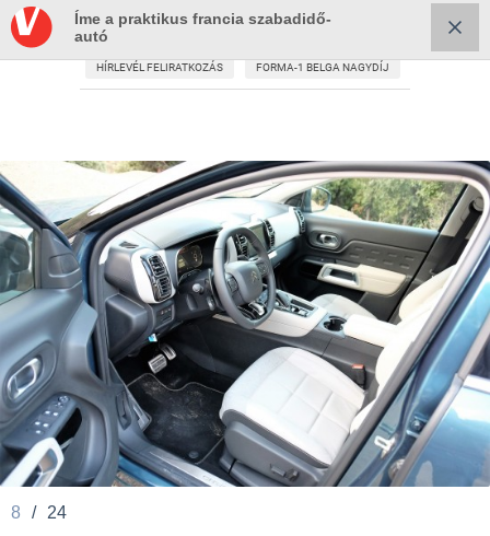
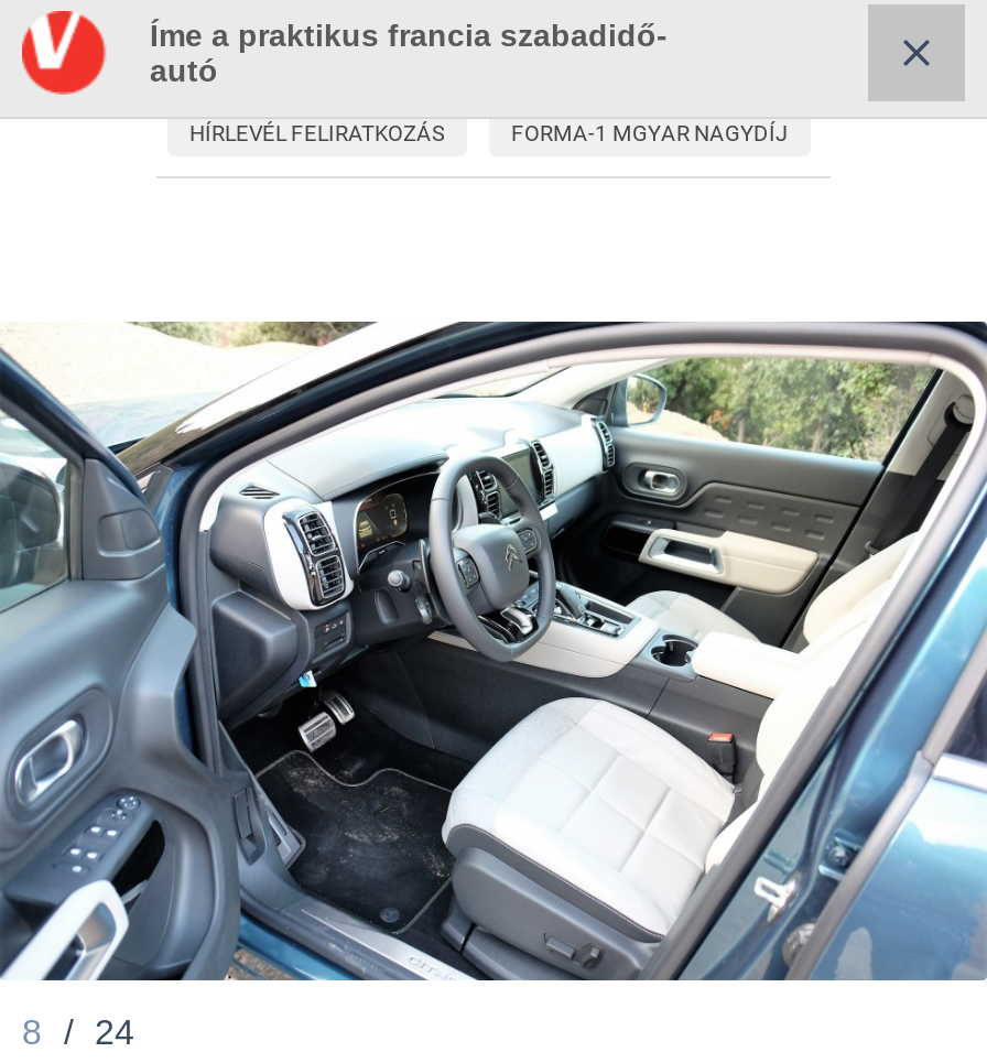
- FORMA-1 BELGA NAGYDÍJ
+ FORMA-1 MGYAR NAGYDÍJ
